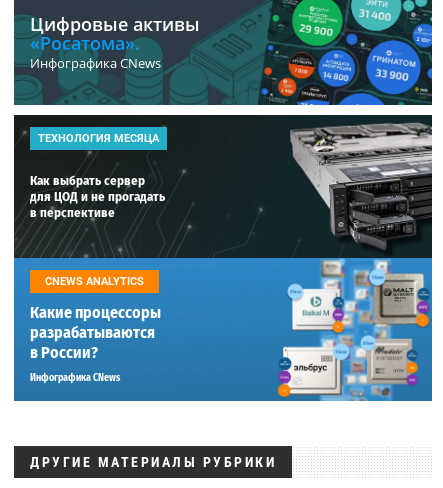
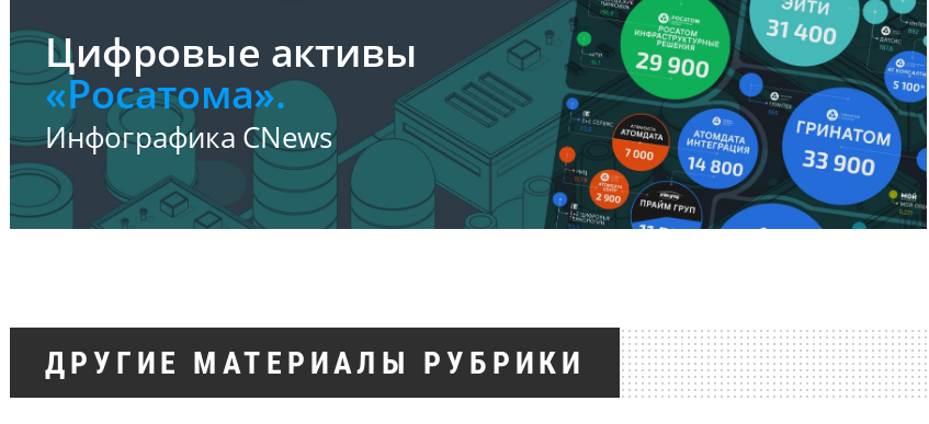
- [image]
- ТЕХНОЛОГИЯ МЕСЯЦА
- Как выбрать сервер
- для ЦОД и не прогадать
- в перспективе

- CNEWS ANALYTICS
- Какие процессоры
- разрабатываются
- в России?
- Инфографика CNews
